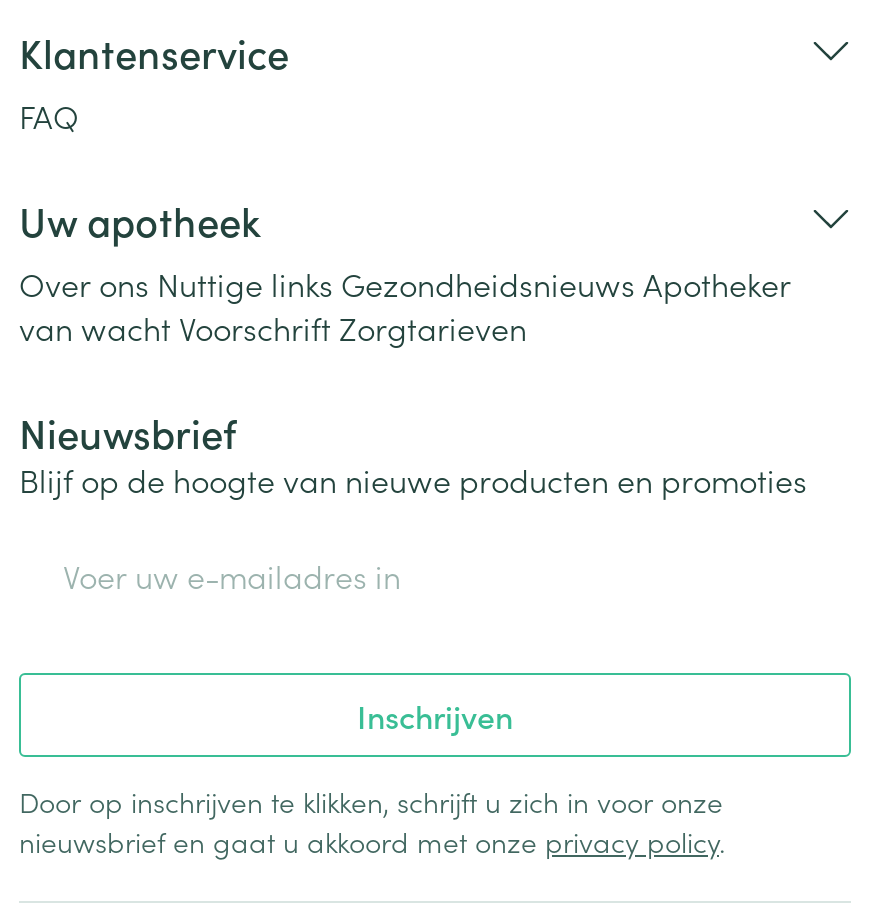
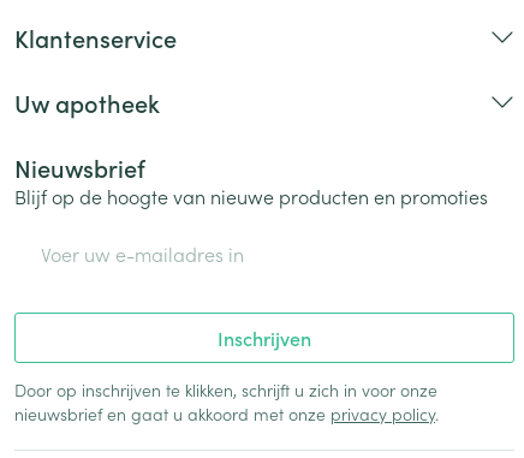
- FAQ

- Over ons Nuttige links Gezondheidsnieuws Apotheker
- van wacht Voorschrift Zorgtarieven
